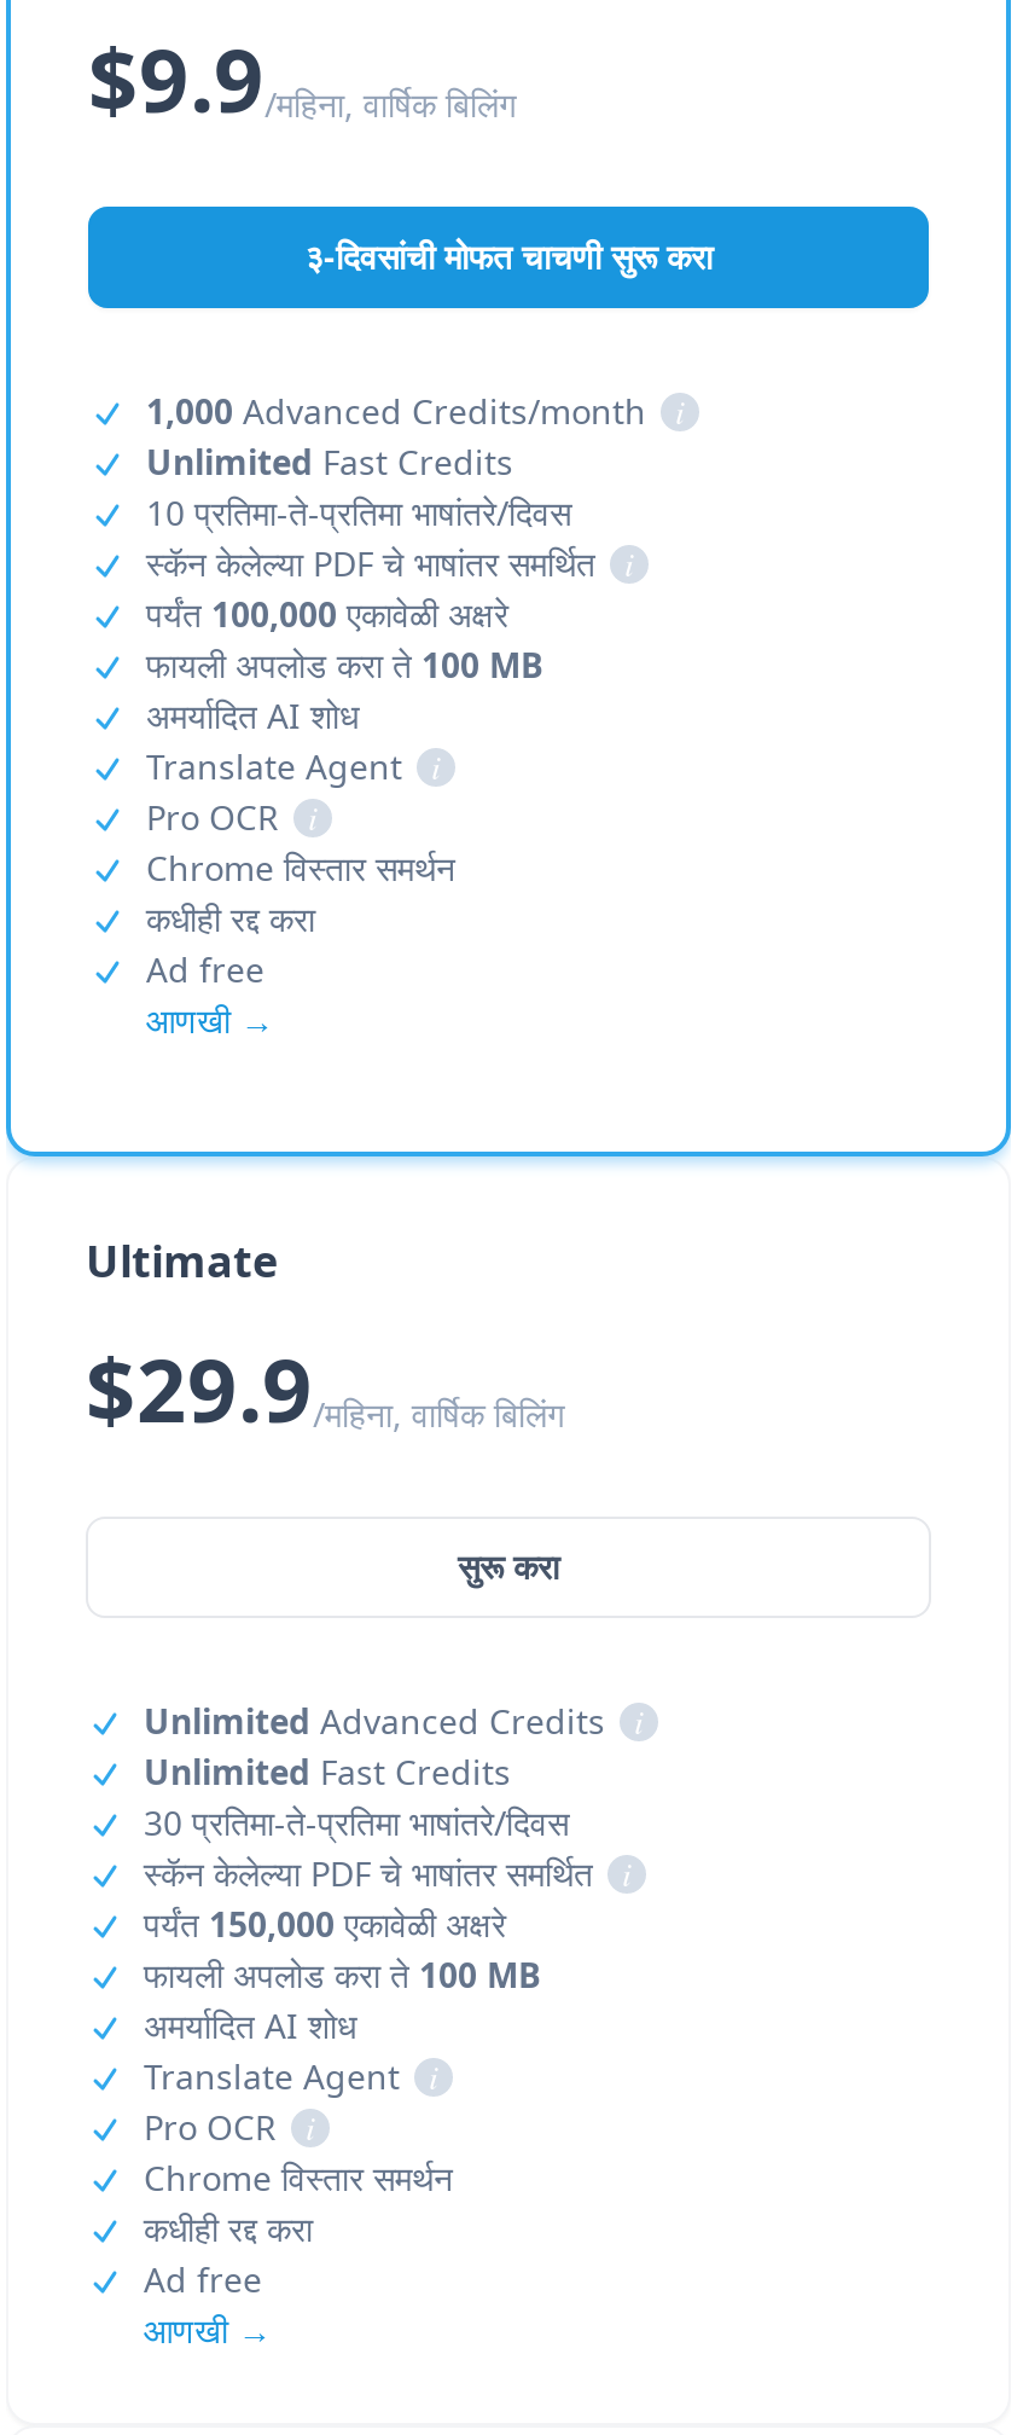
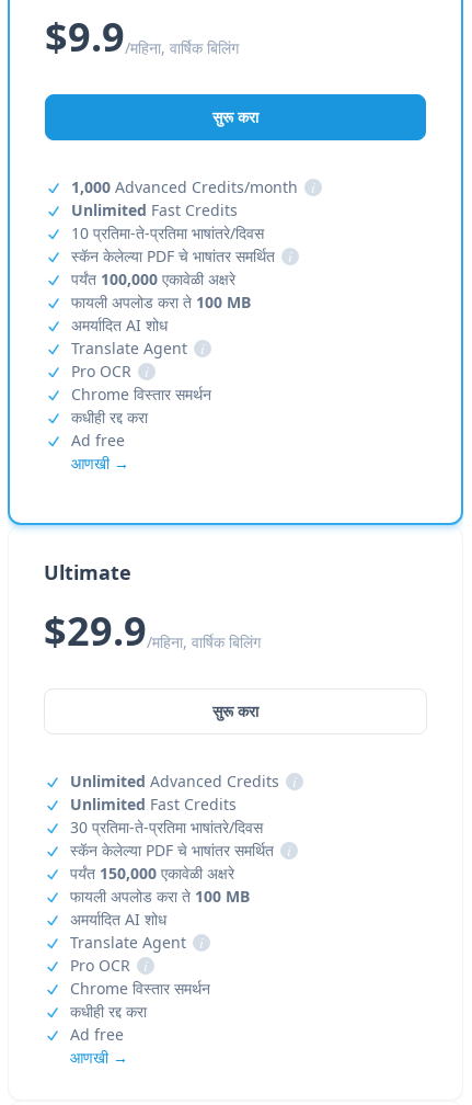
- ३-दिवसांची मोफत चाचणी सुरू करा
+ सुरू करा
